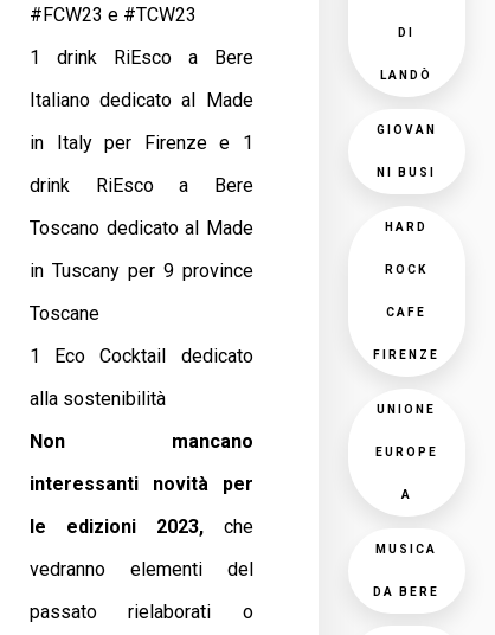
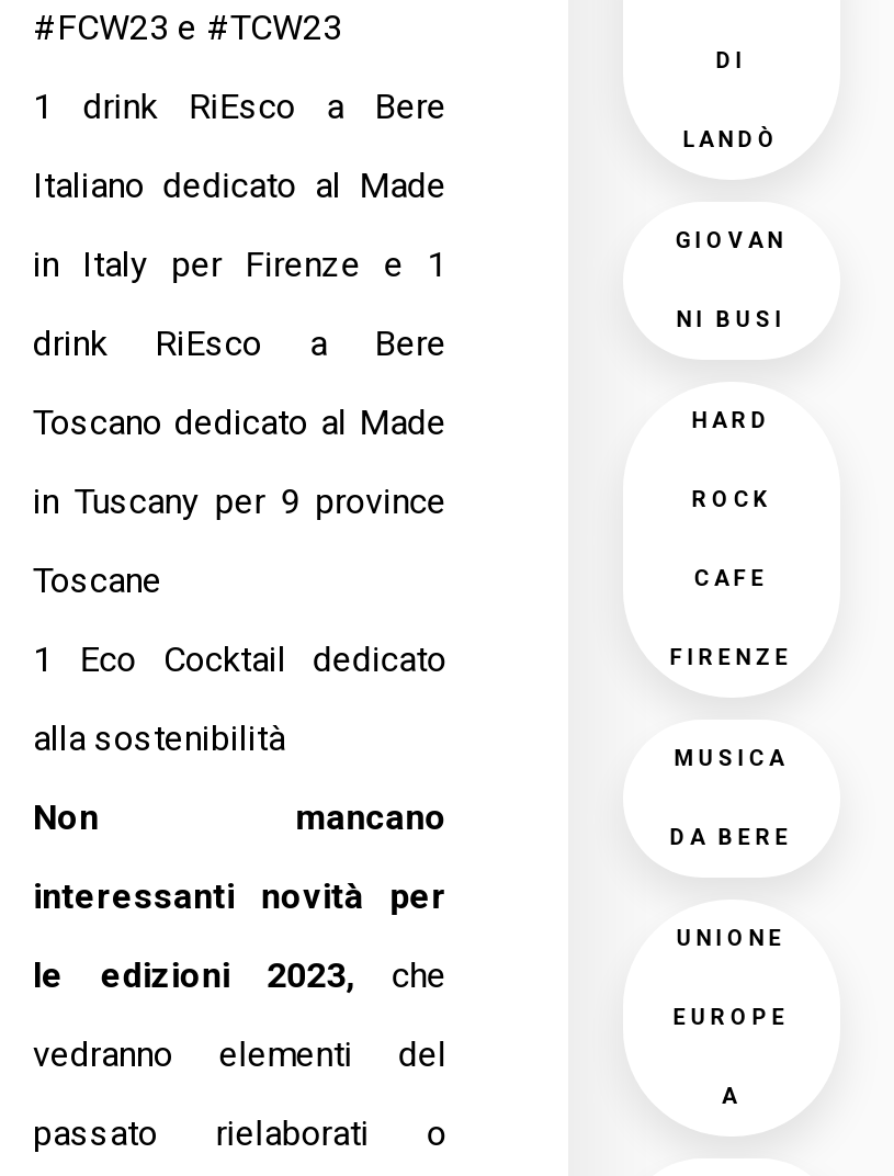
moved down: UNIONE | EUROPE | A

moved up: MUSICA | DA BERE
